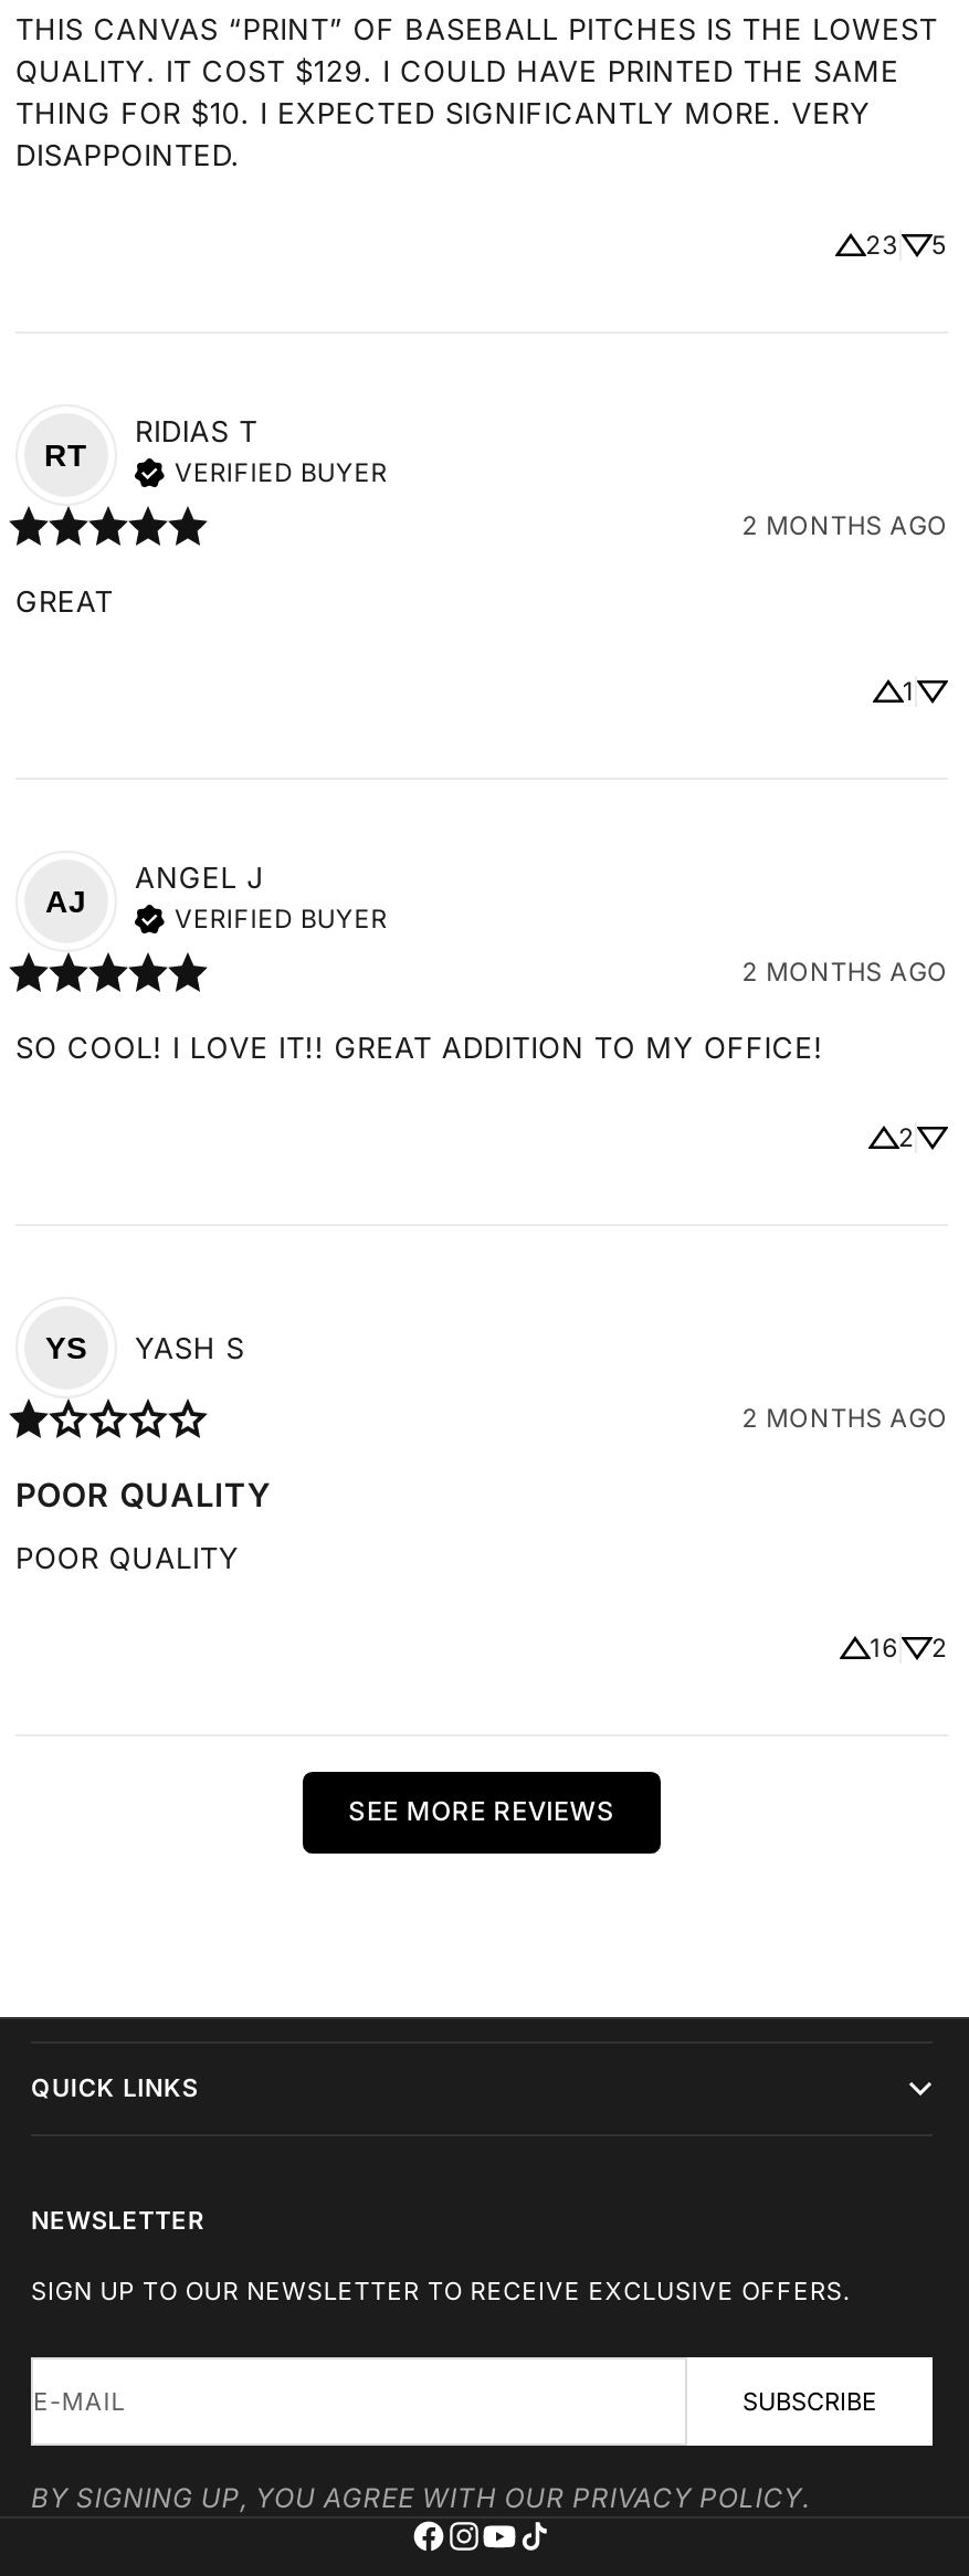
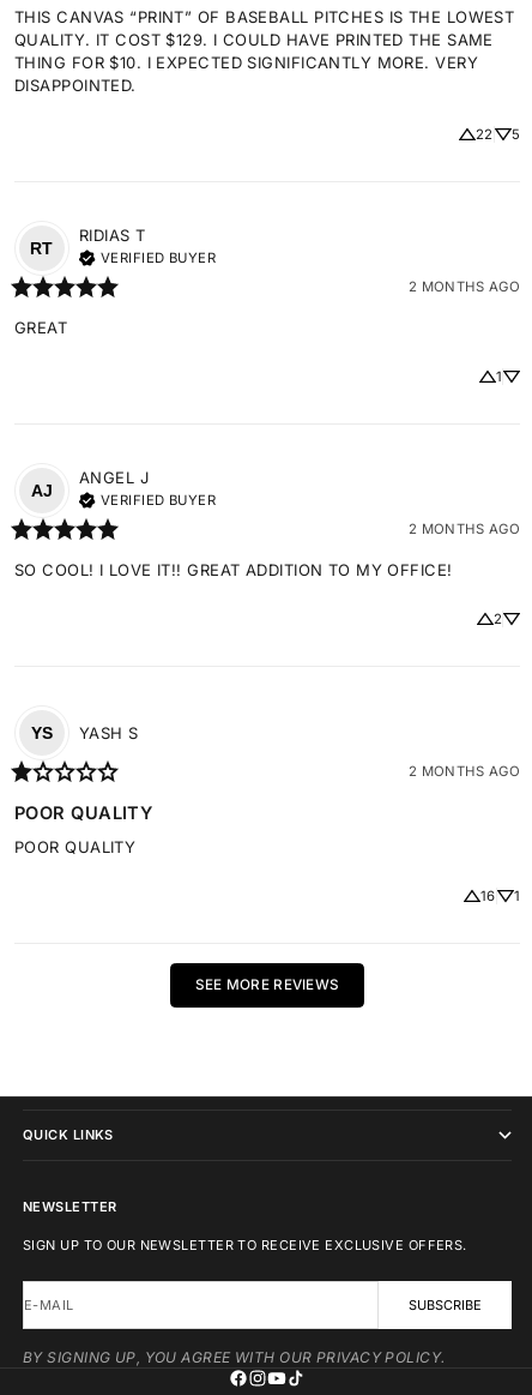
- 23 5
+ 22 5

- 16 2
+ 16 1
